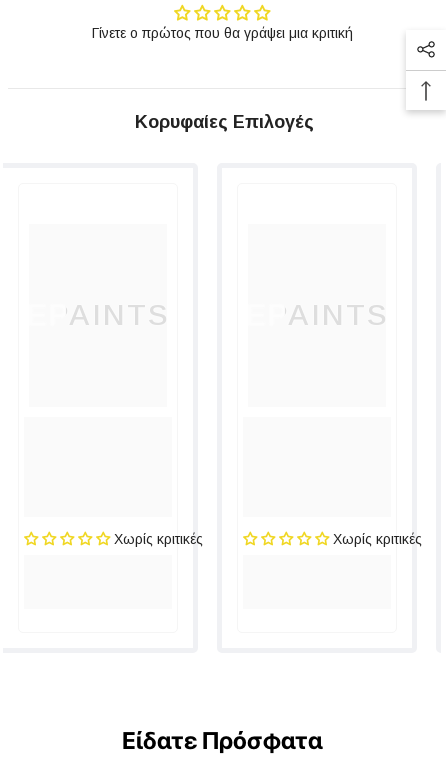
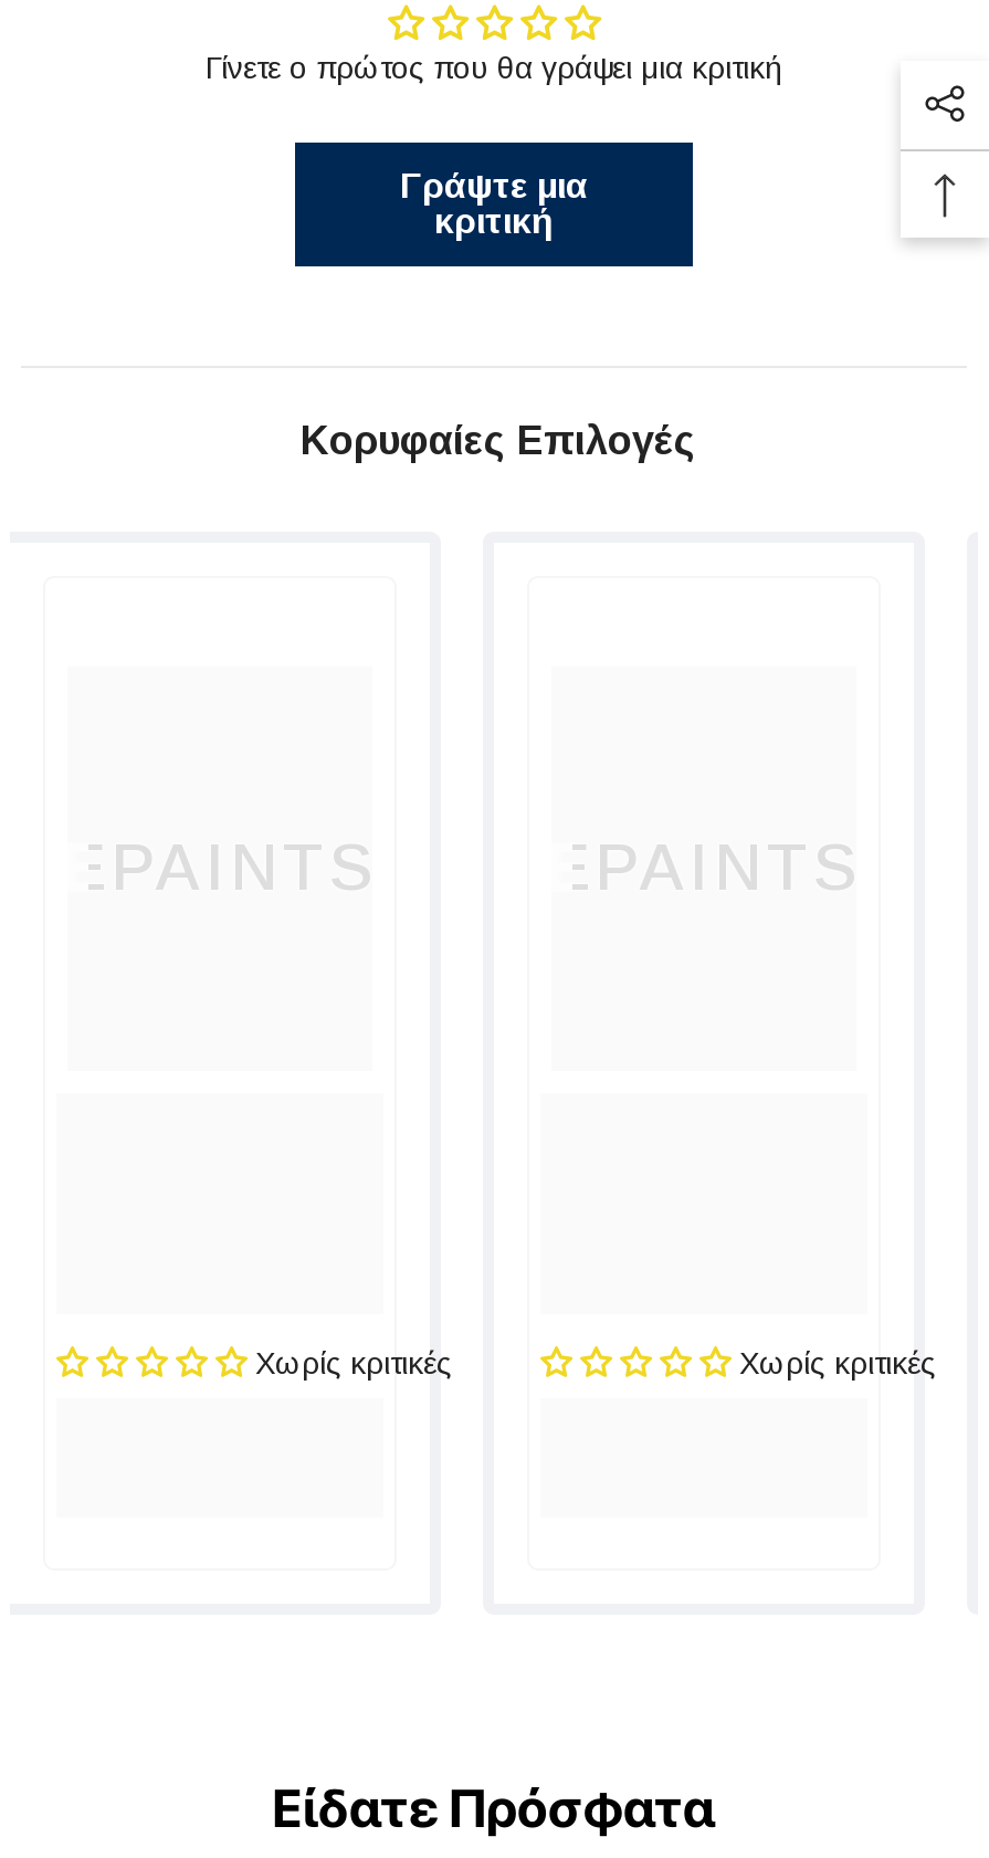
+ Γράψτε μια
+ κριτική
